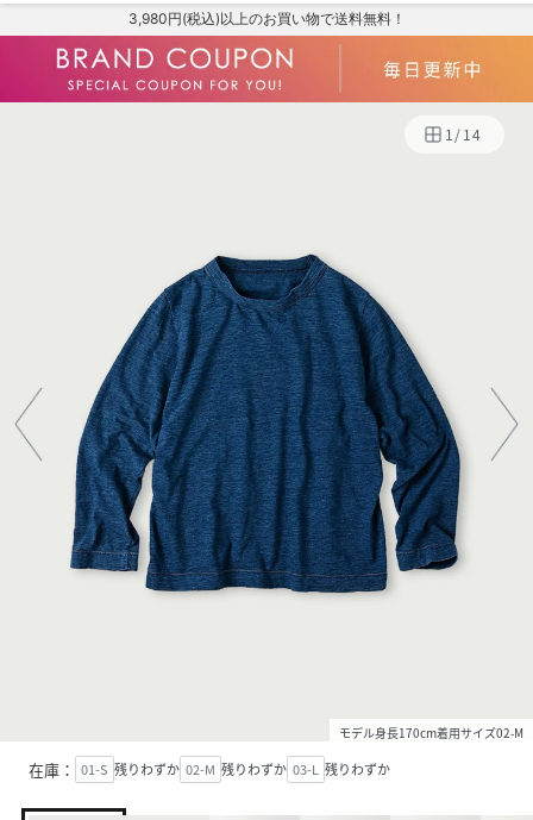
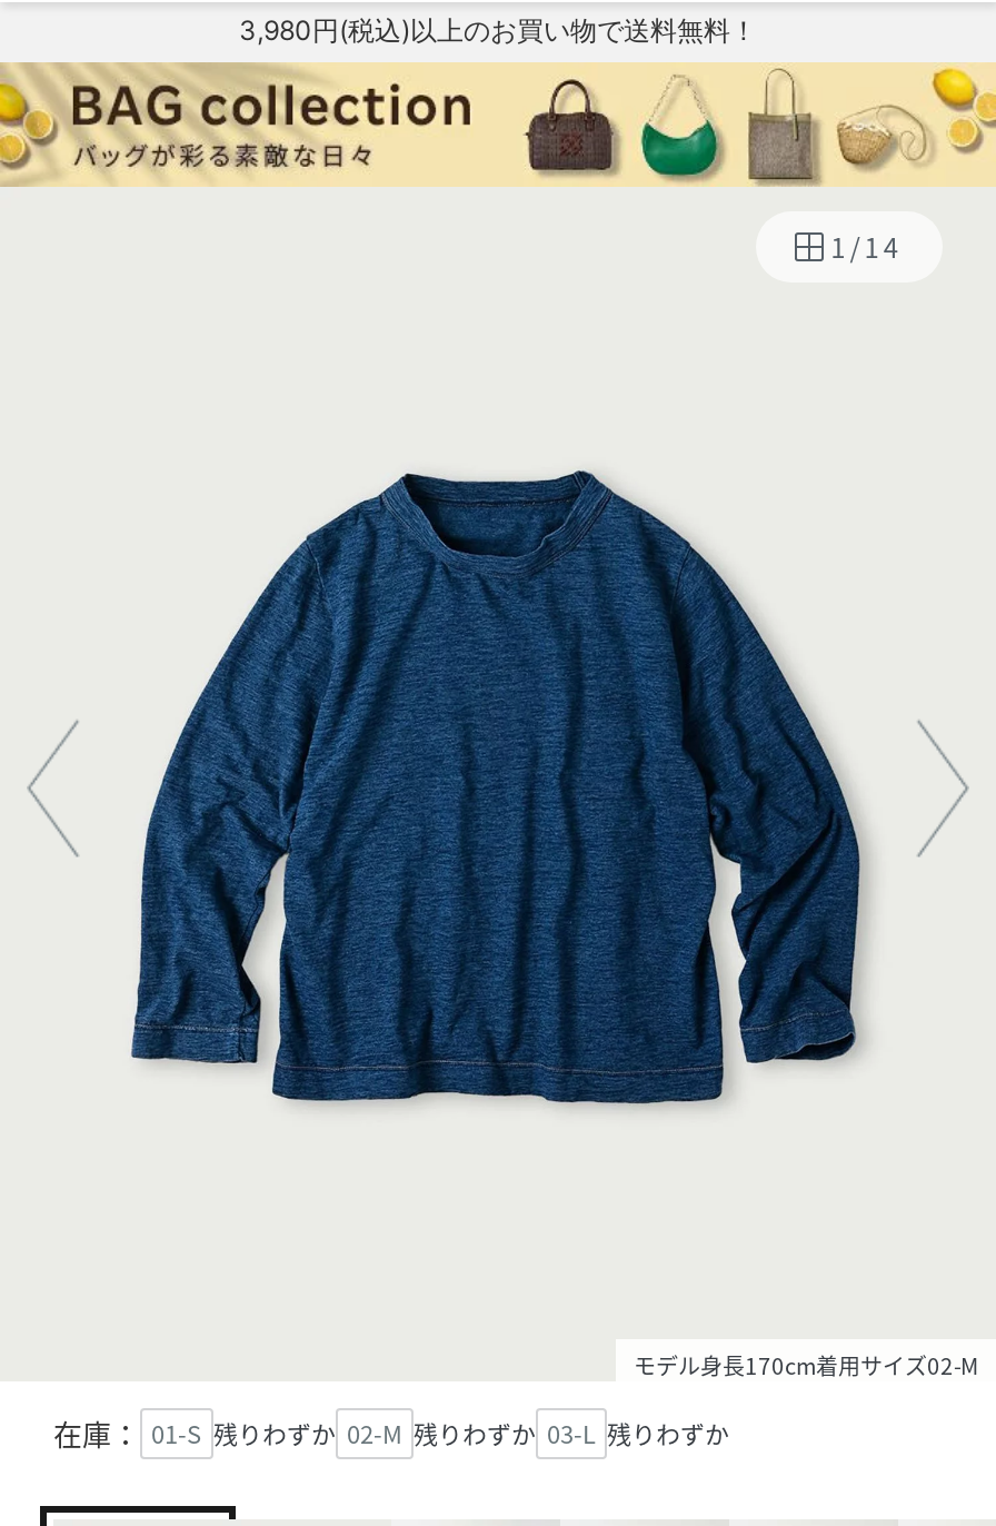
- [image]
+ [image]
